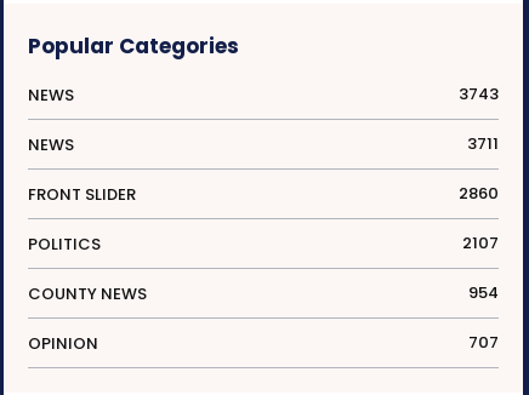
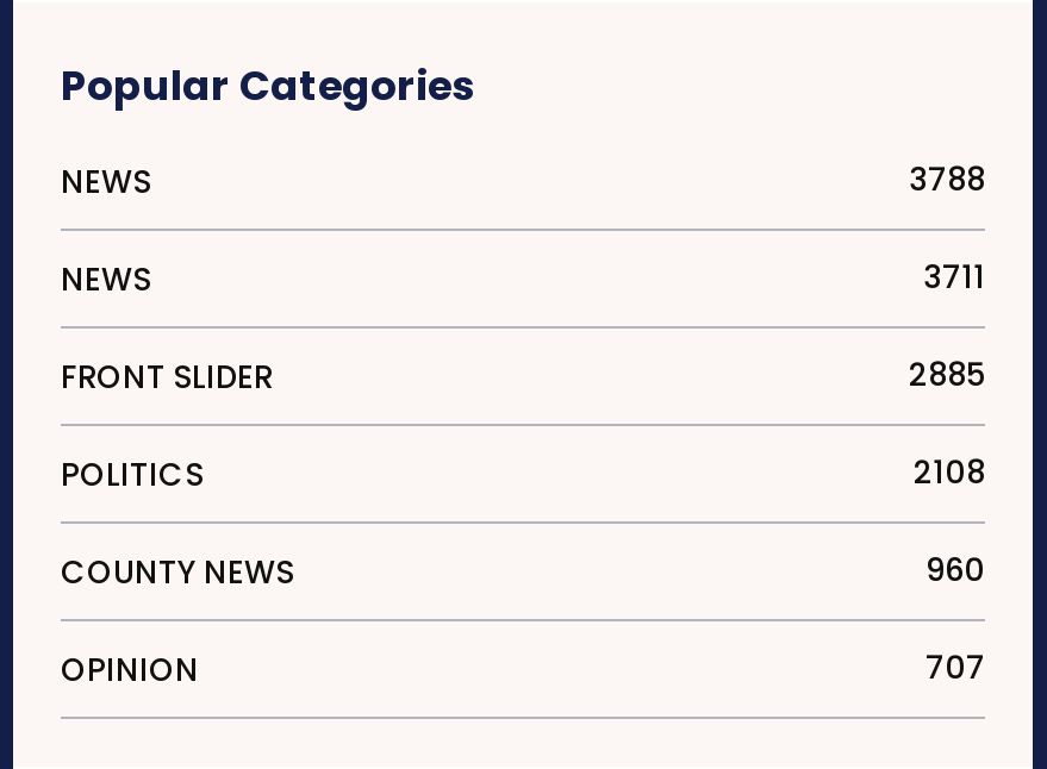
- 3743
+ 3788

- 2860
+ 2885

- 2107
+ 2108

- 954
+ 960
